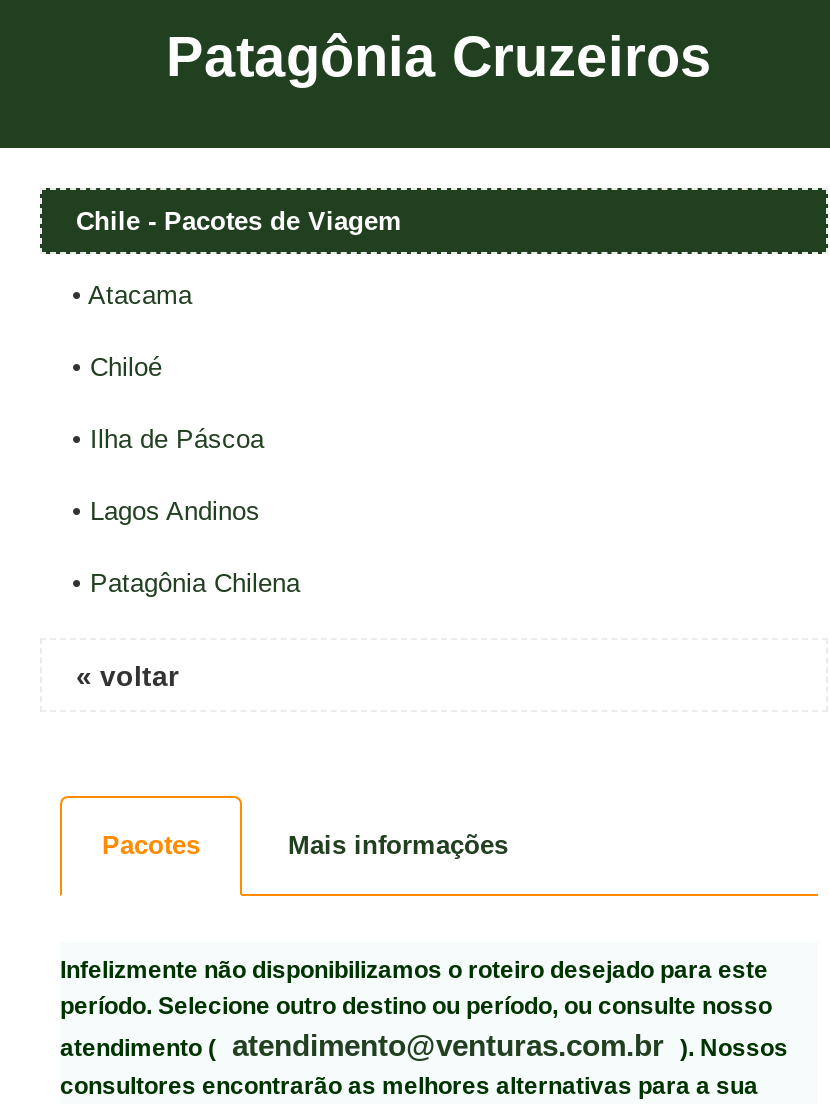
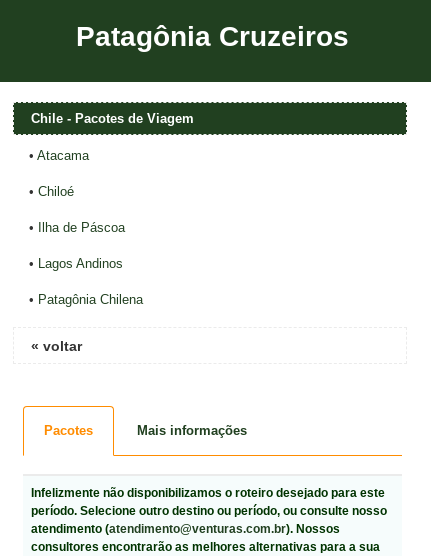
- atendimento ( atendimento@venturas.com.br ). Nossos
+ atendimento (atendimento@venturas.com.br). Nossos
